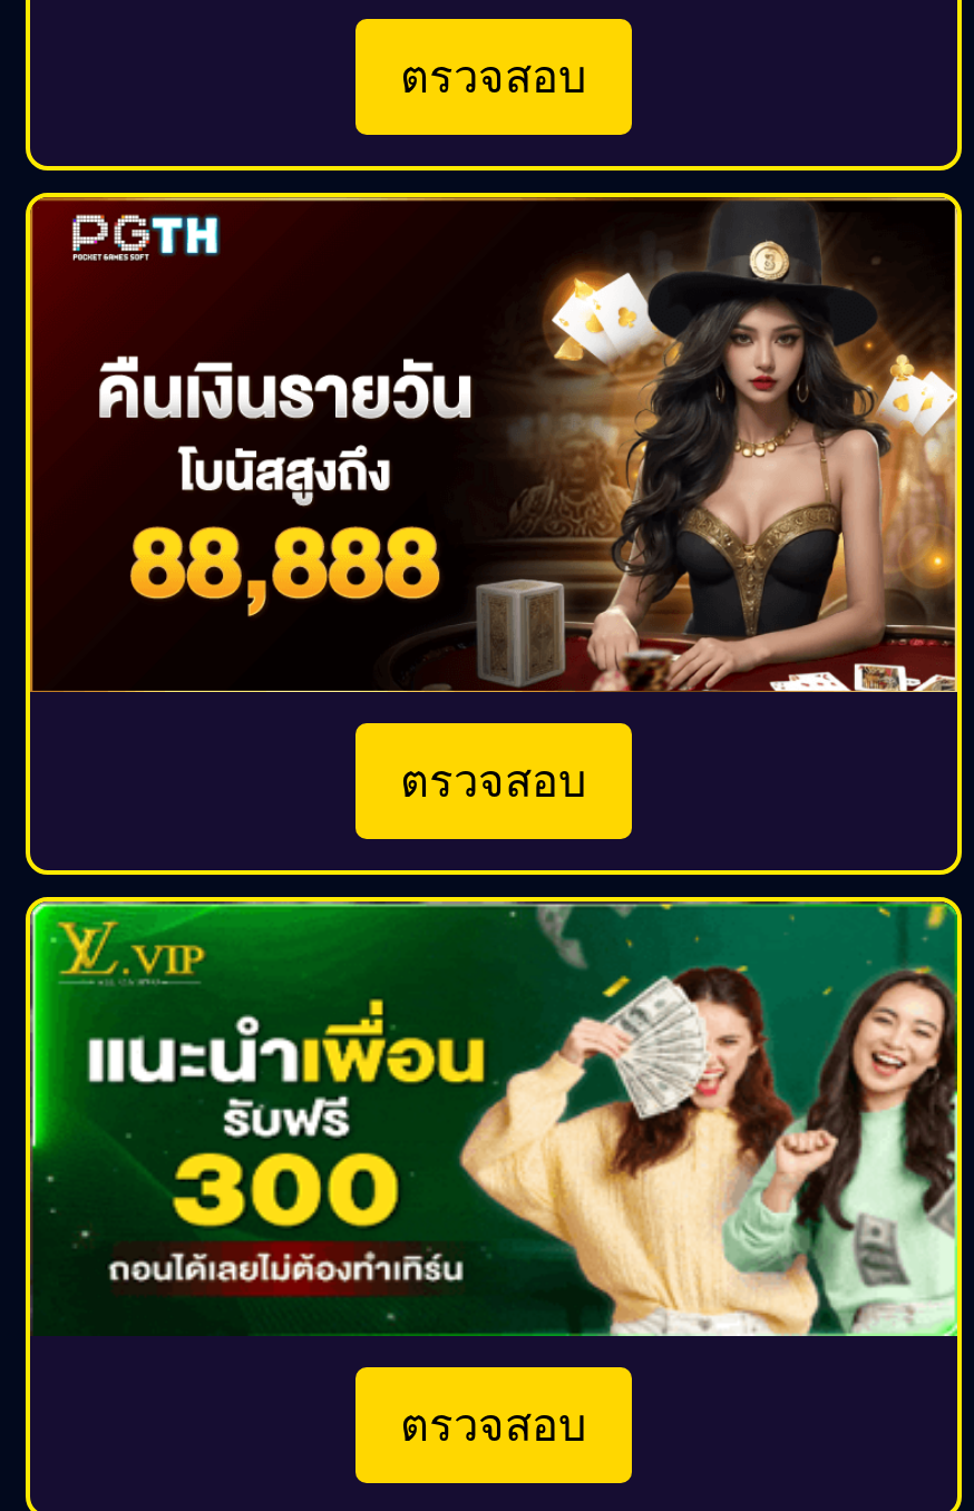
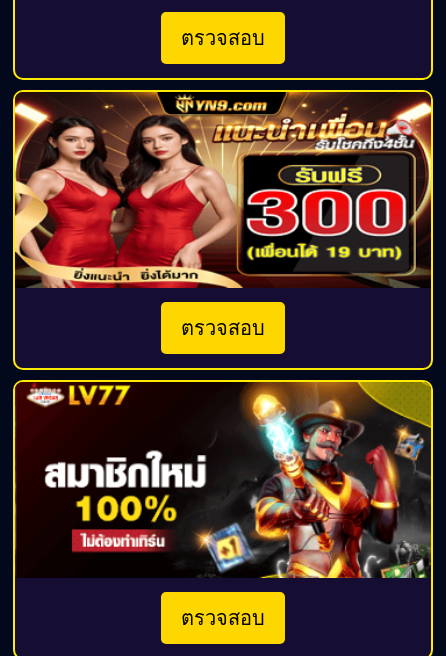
- [image]
+ [image]

- [image]
+ [image]
